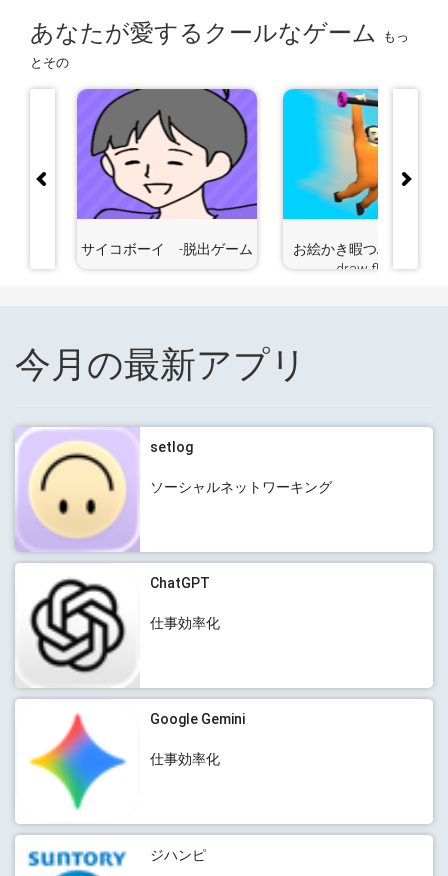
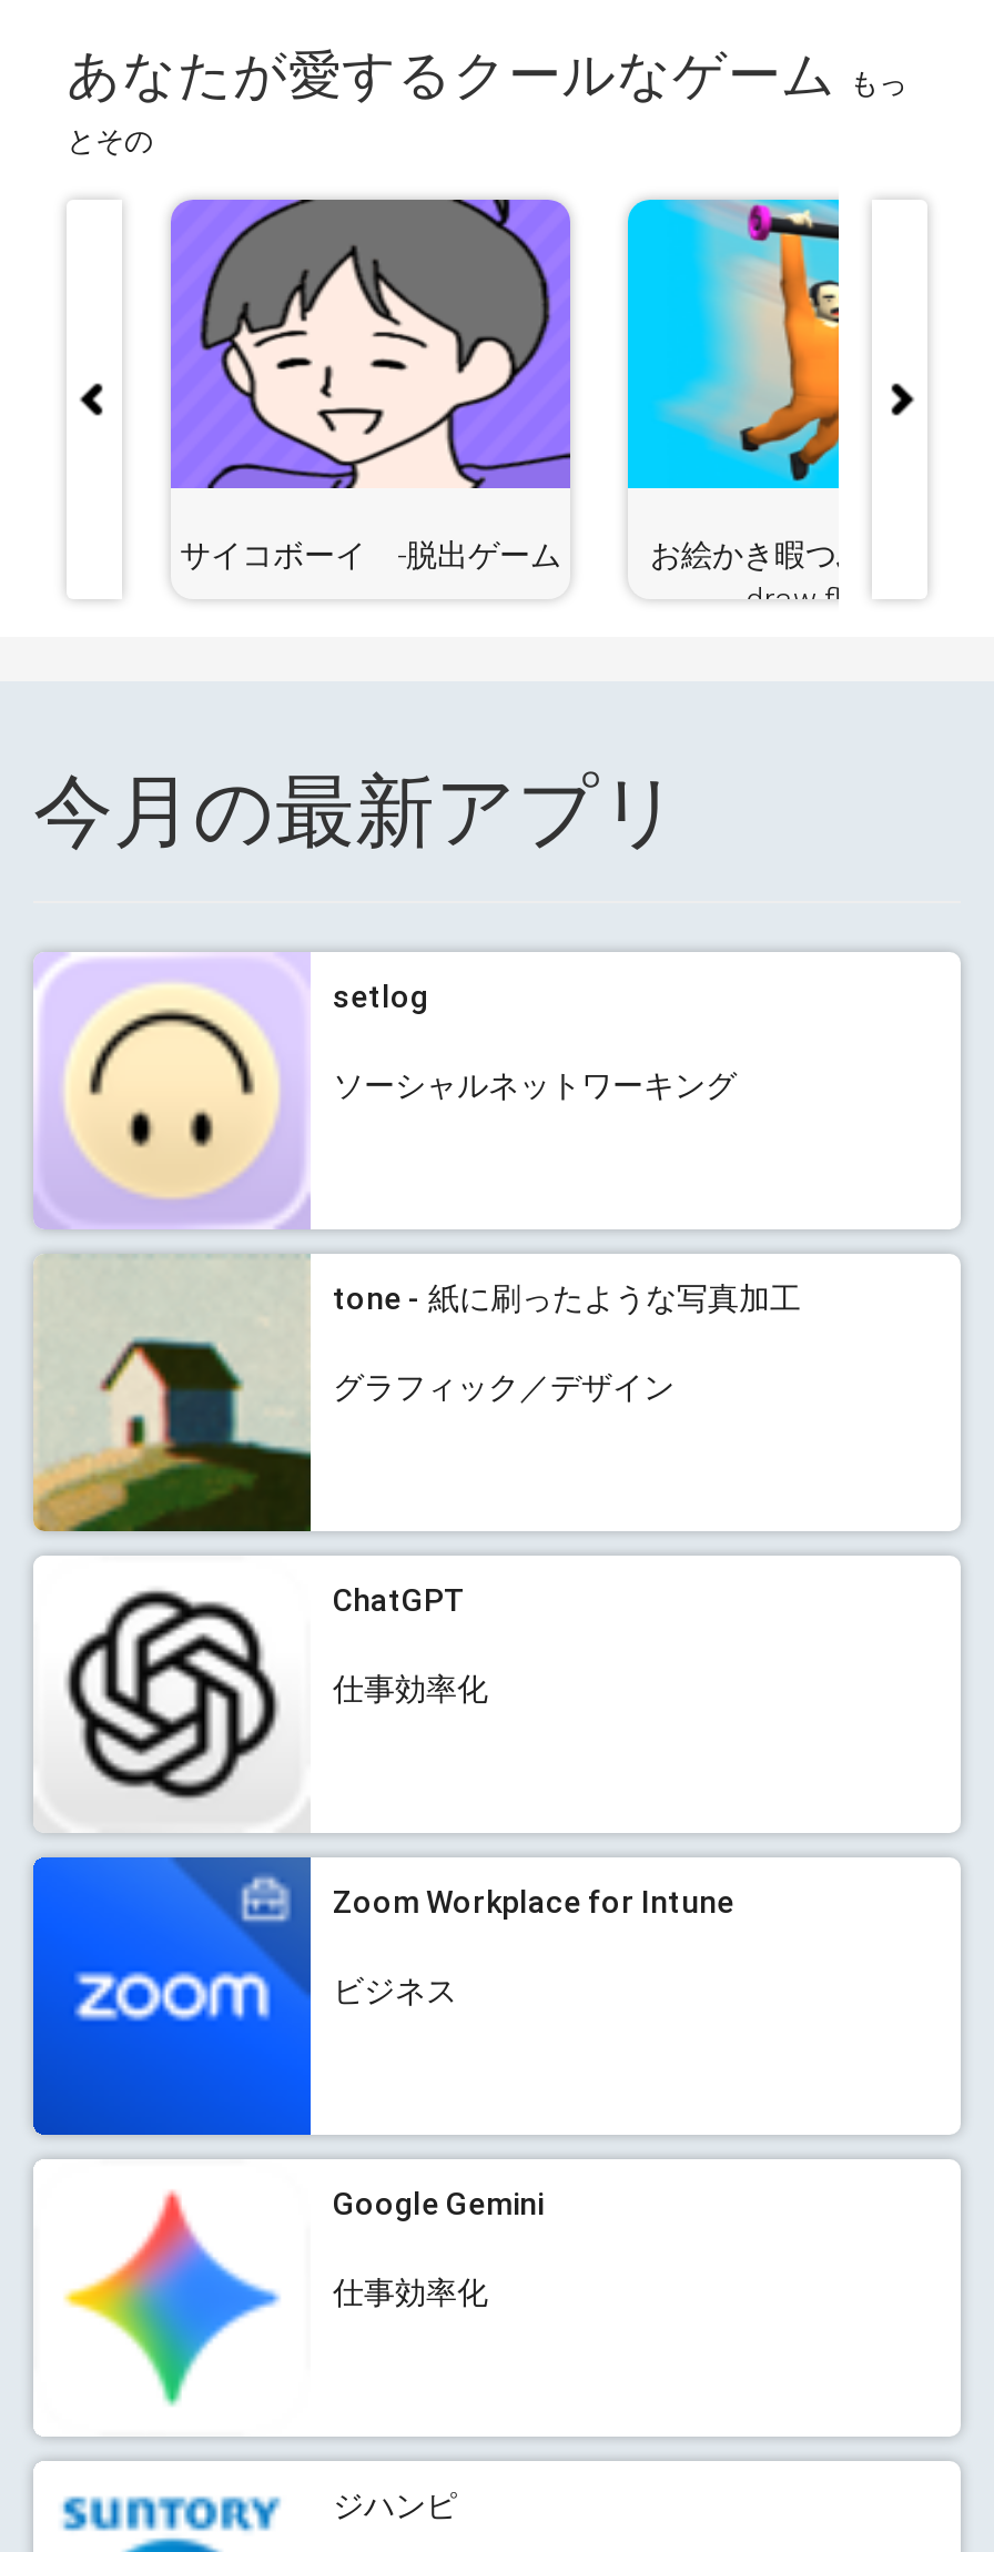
+ [image]
+ tone - 紙に刷ったような写真加工
+ グラフィック／デザイン

+ [image]
+ Zoom Workplace for Intune
+ ビジネス
